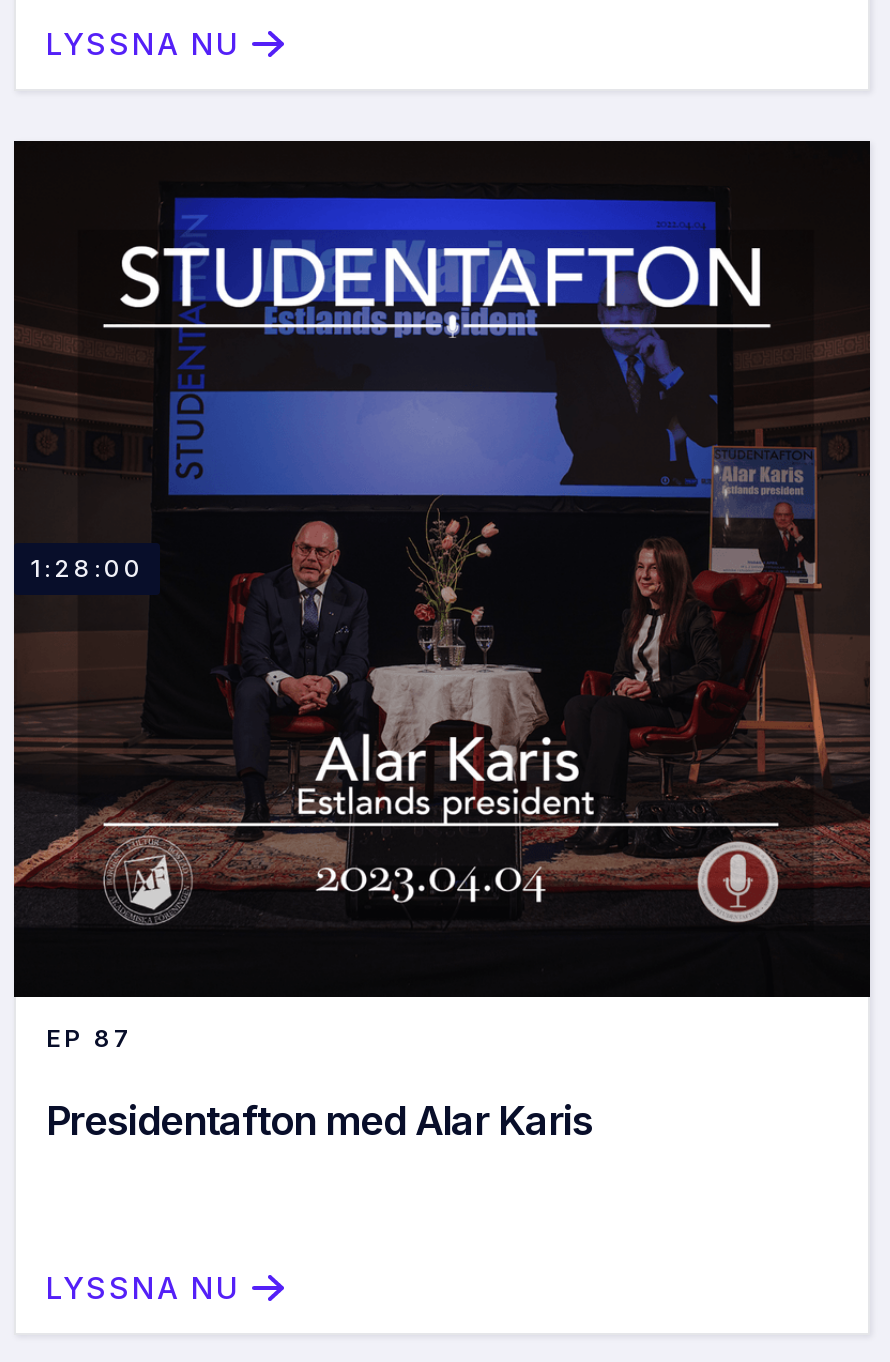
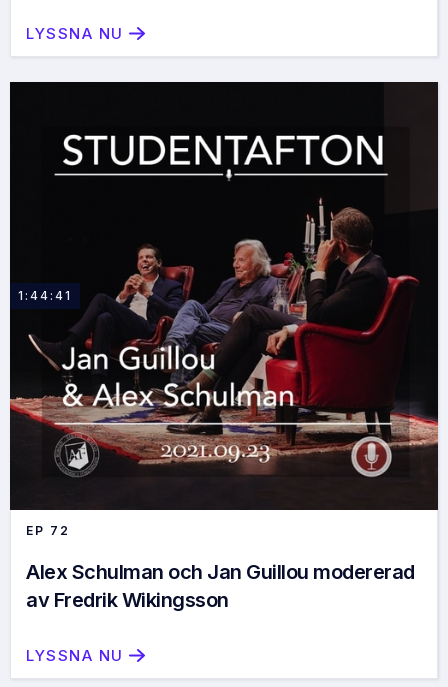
- [image]
- 1:28:00
+ [image]
+ 1:44:41

- EP 87
+ EP 72

- Presidentafton med Alar Karis
+ Alex Schulman och Jan Guillou modererad
+ av Fredrik Wikingsson
